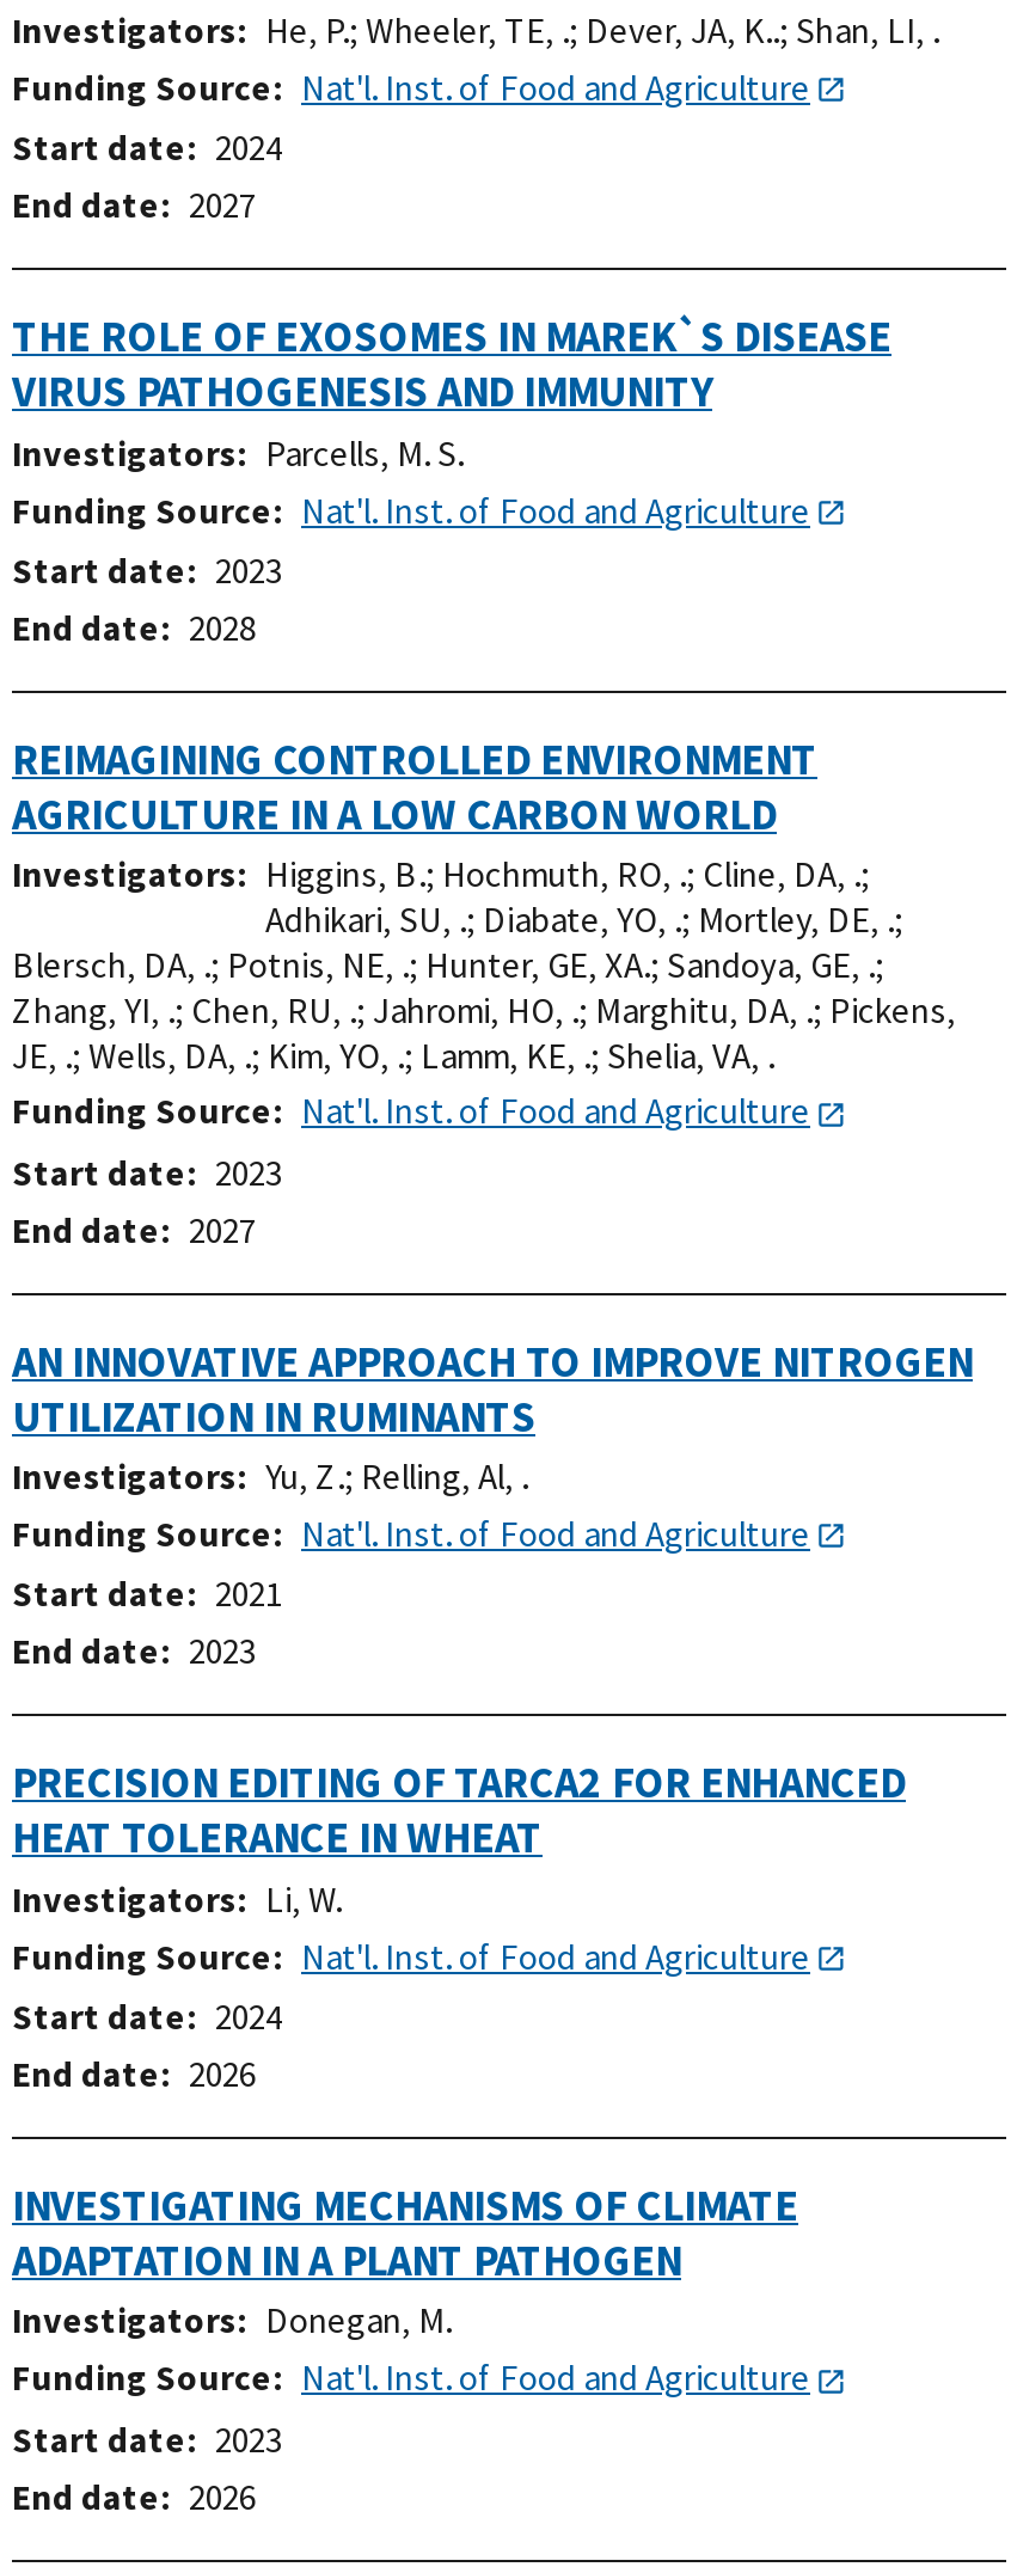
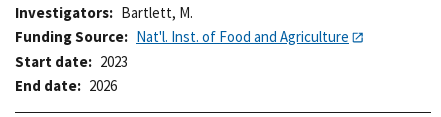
- He, P.; Wheeler, TE, .; Dever, JA, K..; Shan, LI, .
- Funding Source
- Nat'l. Inst. of Food and Agriculture
- Start date
- 2024
- End date
- 2027
- THE ROLE OF EXOSOMES IN MAREK`S DISEASE
- VIRUS PATHOGENESIS AND IMMUNITY
- Investigators
- Parcells, M. S.
- Funding Source
- Nat'l. Inst. of Food and Agriculture
- Start date
- 2023
- End date
- 2028
- REIMAGINING CONTROLLED ENVIRONMENT
- AGRICULTURE IN A LOW CARBON WORLD
- Investigators
- Higgins, B.; Hochmuth, RO, .; Cline, DA, .;
- Adhikari, SU, .; Diabate, YO, .; Mortley, DE, .;
- Blersch, DA, .; Potnis, NE, .; Hunter, GE, XA.; Sandoya, GE, .;
- Zhang, YI, .; Chen, RU, .; Jahromi, HO, .; Marghitu, DA, .; Pickens,
- JE, .; Wells, DA, .; Kim, YO, .; Lamm, KE, .; Shelia, VA, .
- Funding Source
- Nat'l. Inst. of Food and Agriculture
- Start date
- 2023
- End date
- 2027
- AN INNOVATIVE APPROACH TO IMPROVE NITROGEN
- UTILIZATION IN RUMINANTS
- Investigators
- Yu, Z.; Relling, Al, .
- Funding Source
- Nat'l. Inst. of Food and Agriculture
- Start date
- 2021
- End date
- 2023
- PRECISION EDITING OF TARCA2 FOR ENHANCED
- HEAT TOLERANCE IN WHEAT
- Investigators
- Li, W.
- Funding Source
- Nat'l. Inst. of Food and Agriculture
- Start date
- 2024
- End date
- 2026
- INVESTIGATING MECHANISMS OF CLIMATE
- ADAPTATION IN A PLANT PATHOGEN
- Investigators
- Donegan, M.
+ Bartlett, M.
